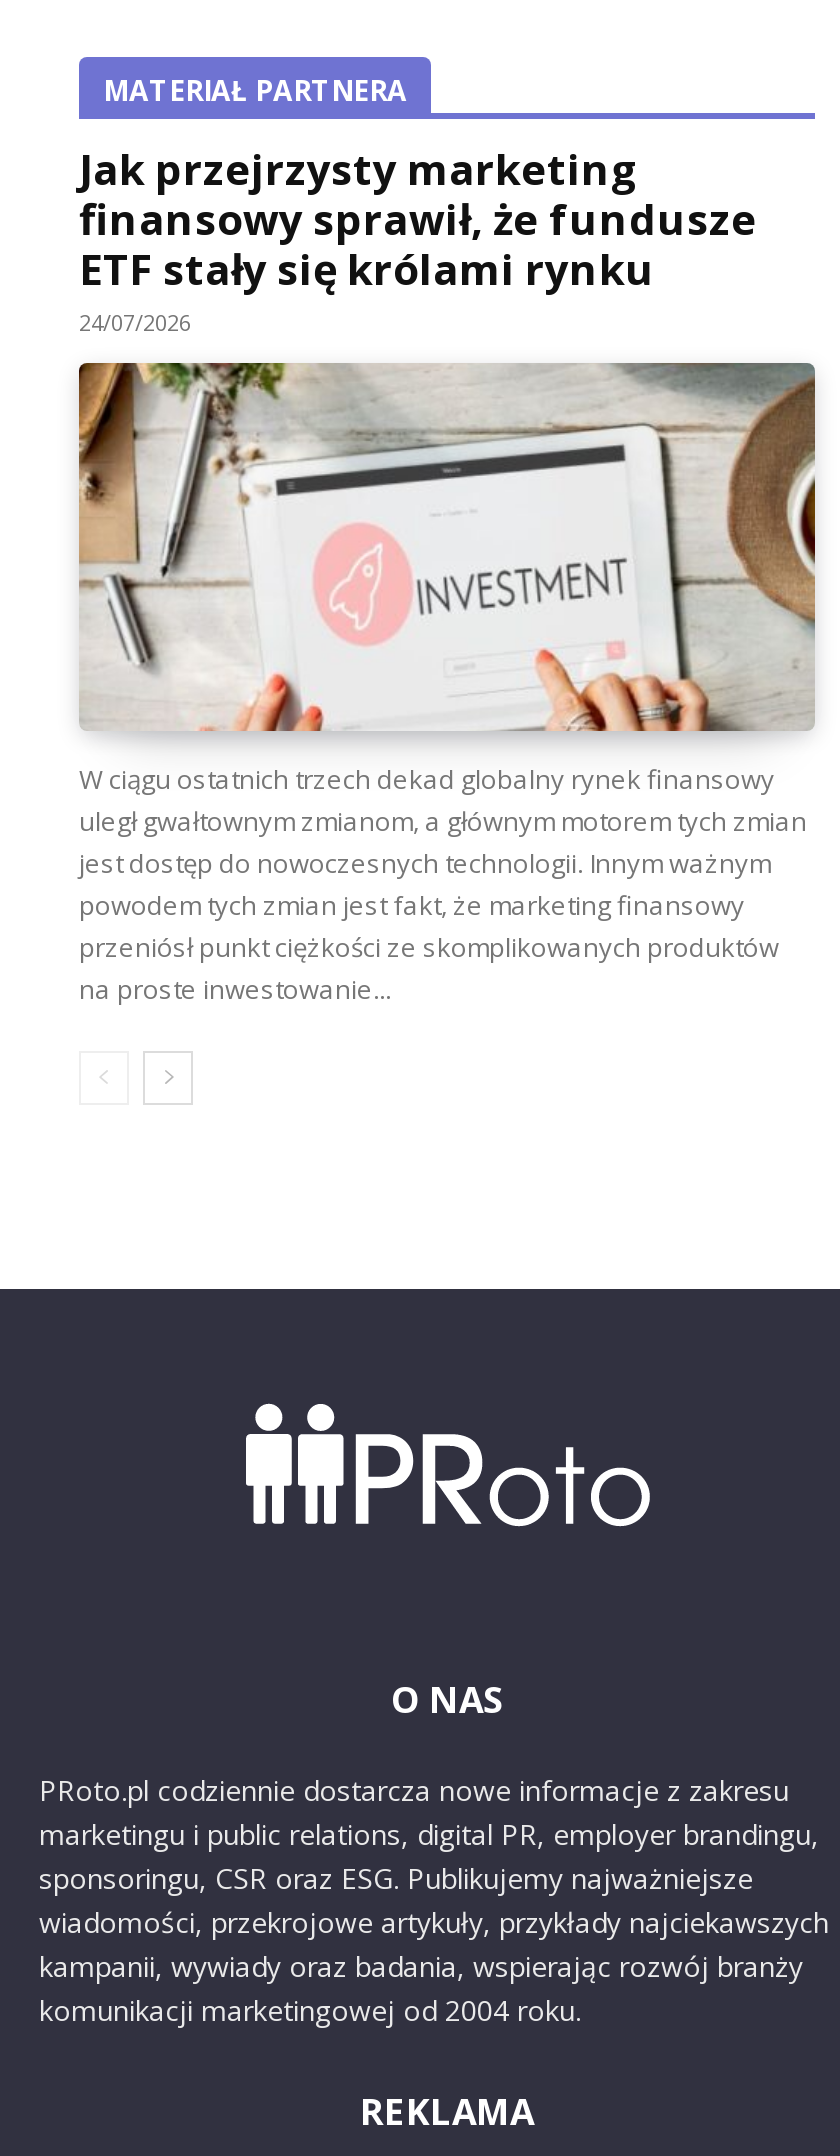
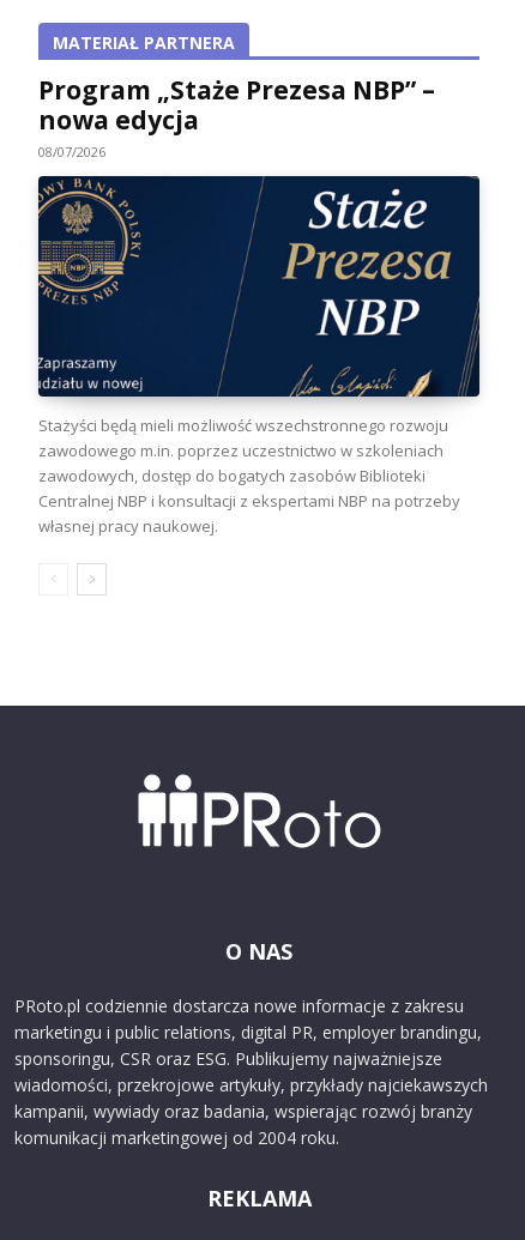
- Jak przejrzysty marketing
- finansowy sprawił, że fundusze
- ETF stały się królami rynku
- 24/07/2026
+ Program „Staże Prezesa NBP” –
+ nowa edycja
+ 08/07/2026

- [image]
- W ciągu ostatnich trzech dekad globalny rynek finansowy
- uległ gwałtownym zmianom, a głównym motorem tych zmian
- jest dostęp do nowoczesnych technologii. Innym ważnym
- powodem tych zmian jest fakt, że marketing finansowy
- przeniósł punkt ciężkości ze skomplikowanych produktów
- na proste inwestowanie...
+ [image]
+ Stażyści będą mieli możliwość wszechstronnego rozwoju
+ zawodowego m.in. poprzez uczestnictwo w szkoleniach
+ zawodowych, dostęp do bogatych zasobów Biblioteki
+ Centralnej NBP i konsultacji z ekspertami NBP na potrzeby
+ własnej pracy naukowej.
